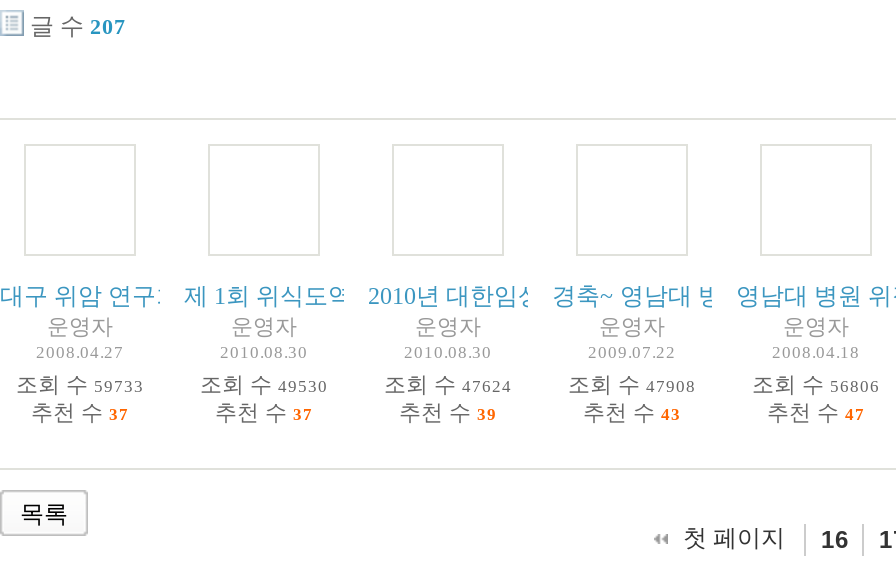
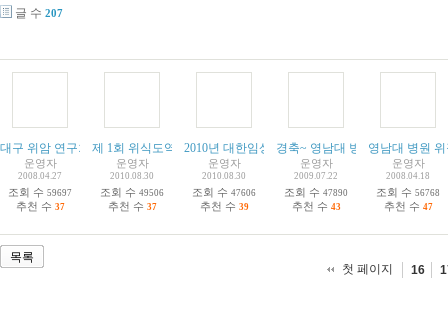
- 조회 수 59733
+ 조회 수 59697

- 조회 수 49530
+ 조회 수 49506

- 조회 수 47624
+ 조회 수 47606

- 조회 수 47908
+ 조회 수 47890

- 조회 수 56806
+ 조회 수 56768
